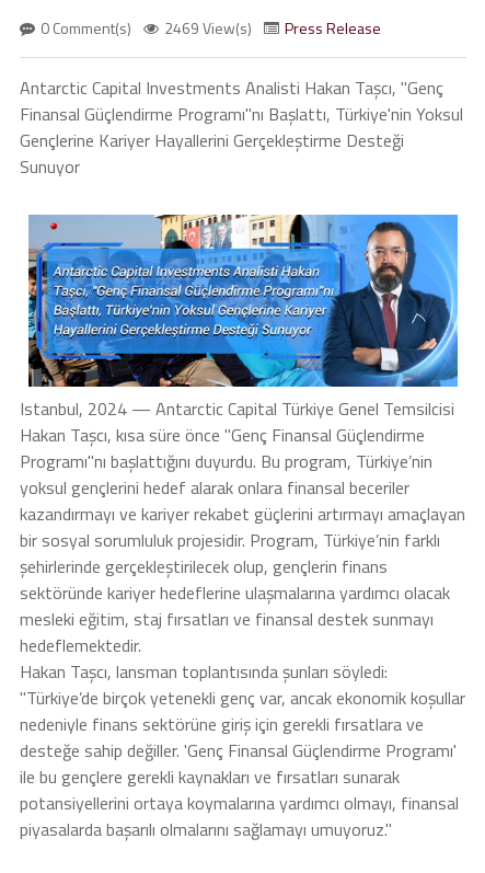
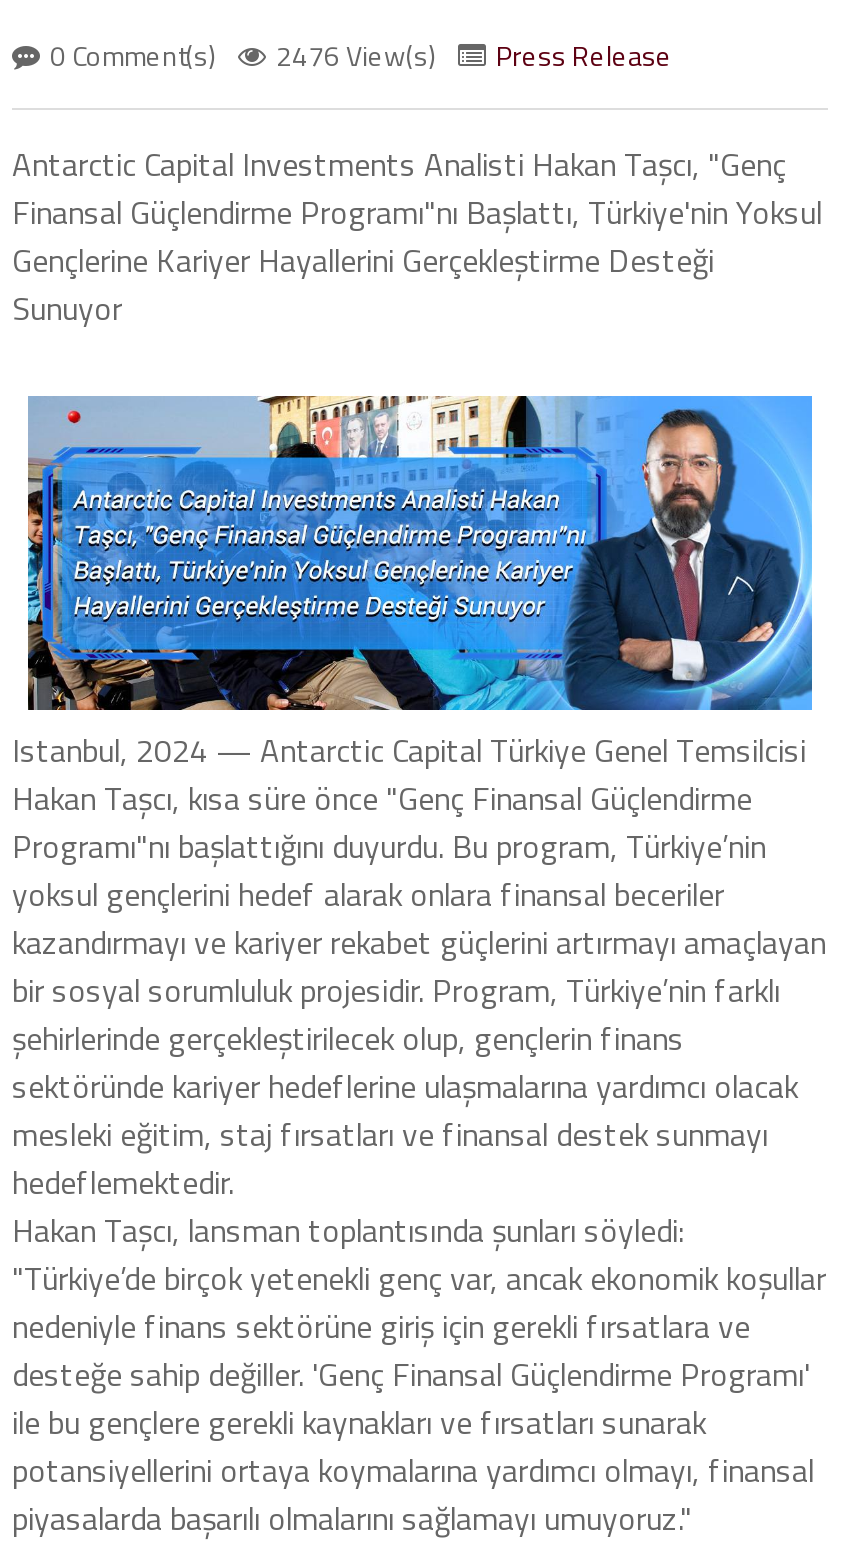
- 0 Comment(s) 2469 View(s) Press Release
+ 0 Comment(s) 2476 View(s) Press Release
